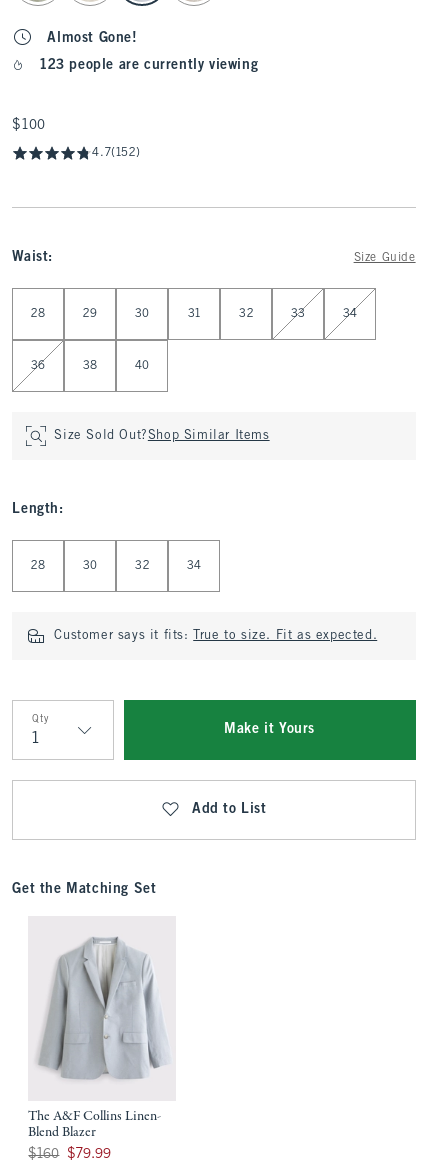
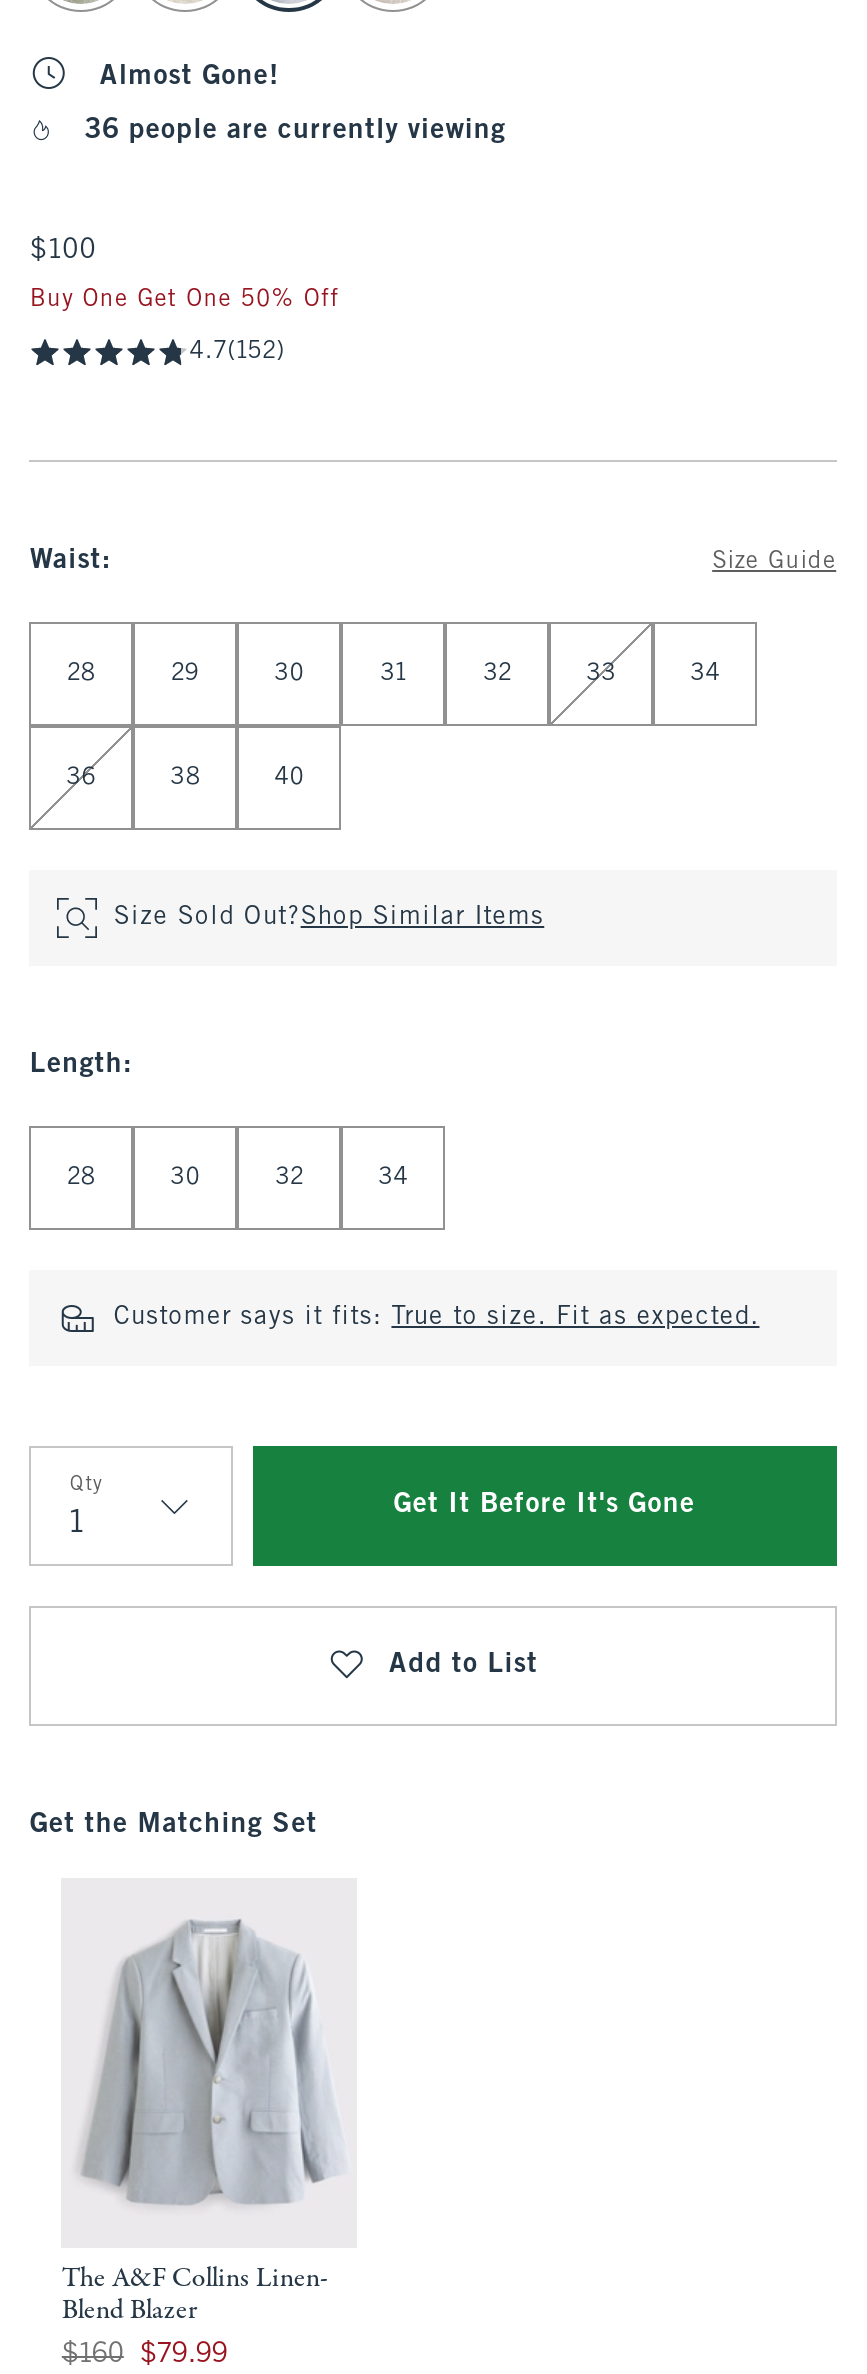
- 123 people are currently viewing
+ 36 people are currently viewing

+ Buy One Get One 50% Off

- Make it Yours
+ Get It Before It's Gone
